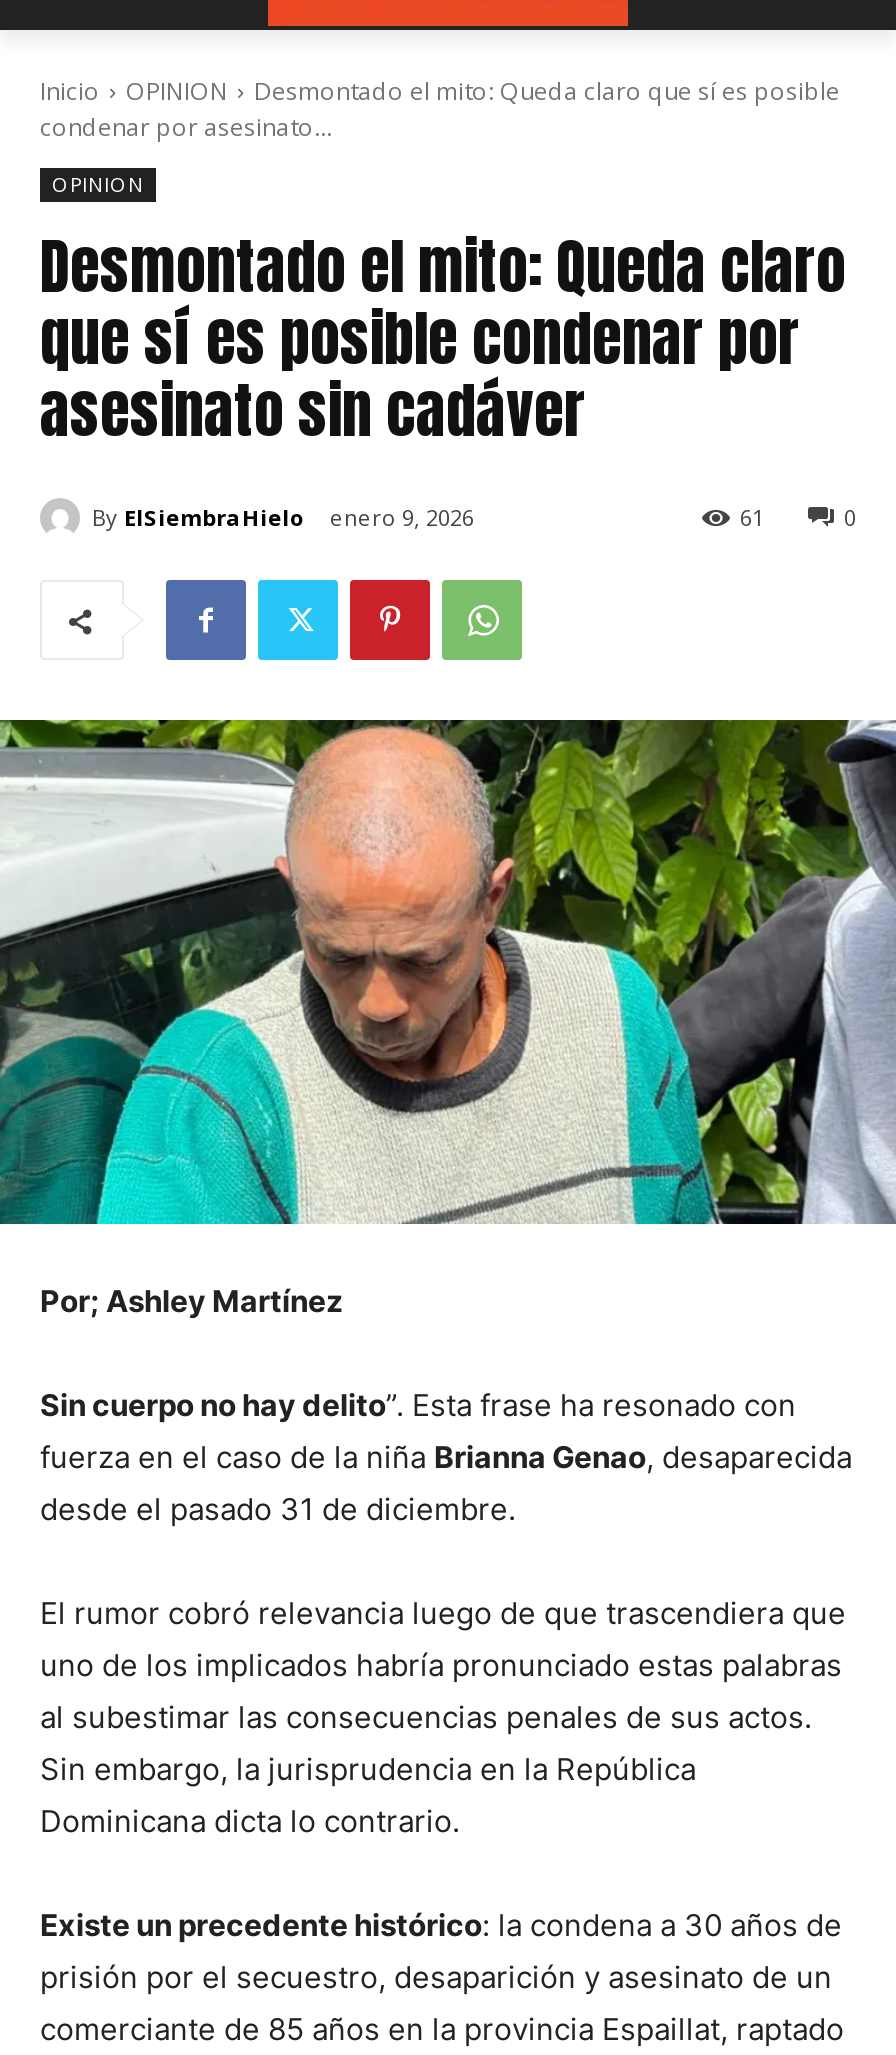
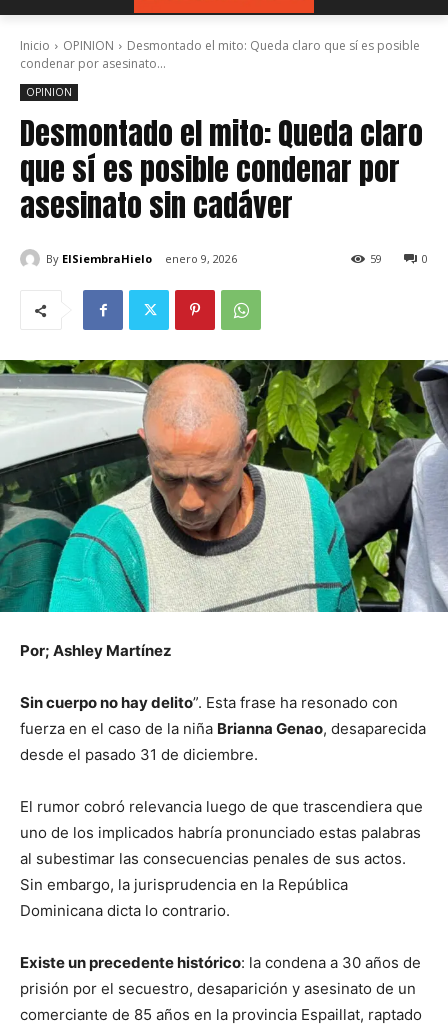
- 61
+ 59
